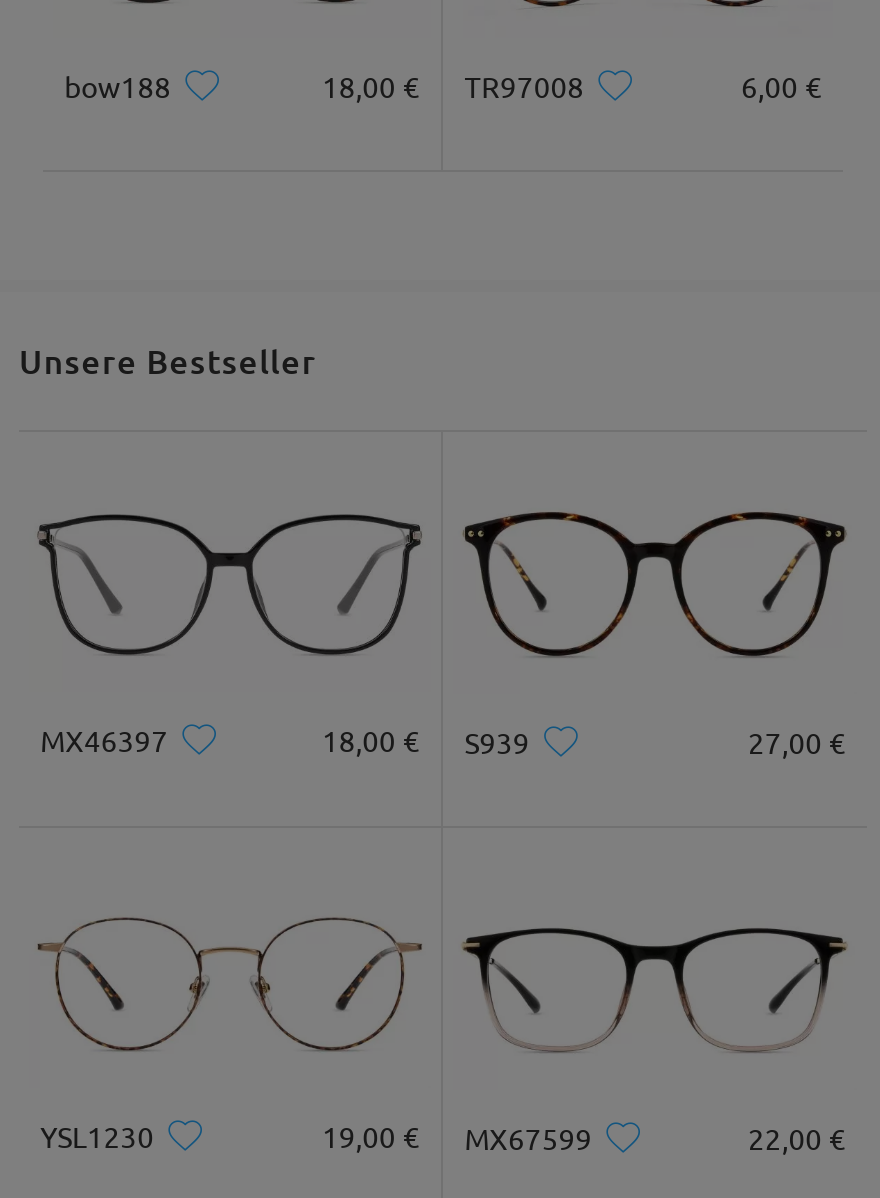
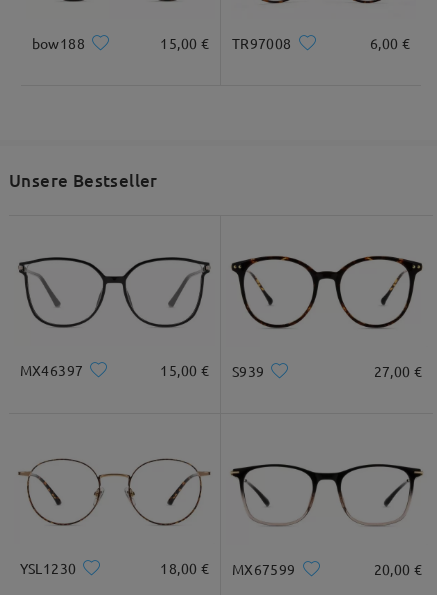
- 18,00 € TR97008
+ 15,00 € TR97008

- 18,00 € S939
+ 15,00 € S939

- 19,00 € MX67599
+ 18,00 € MX67599

- 22,00 €
+ 20,00 €
